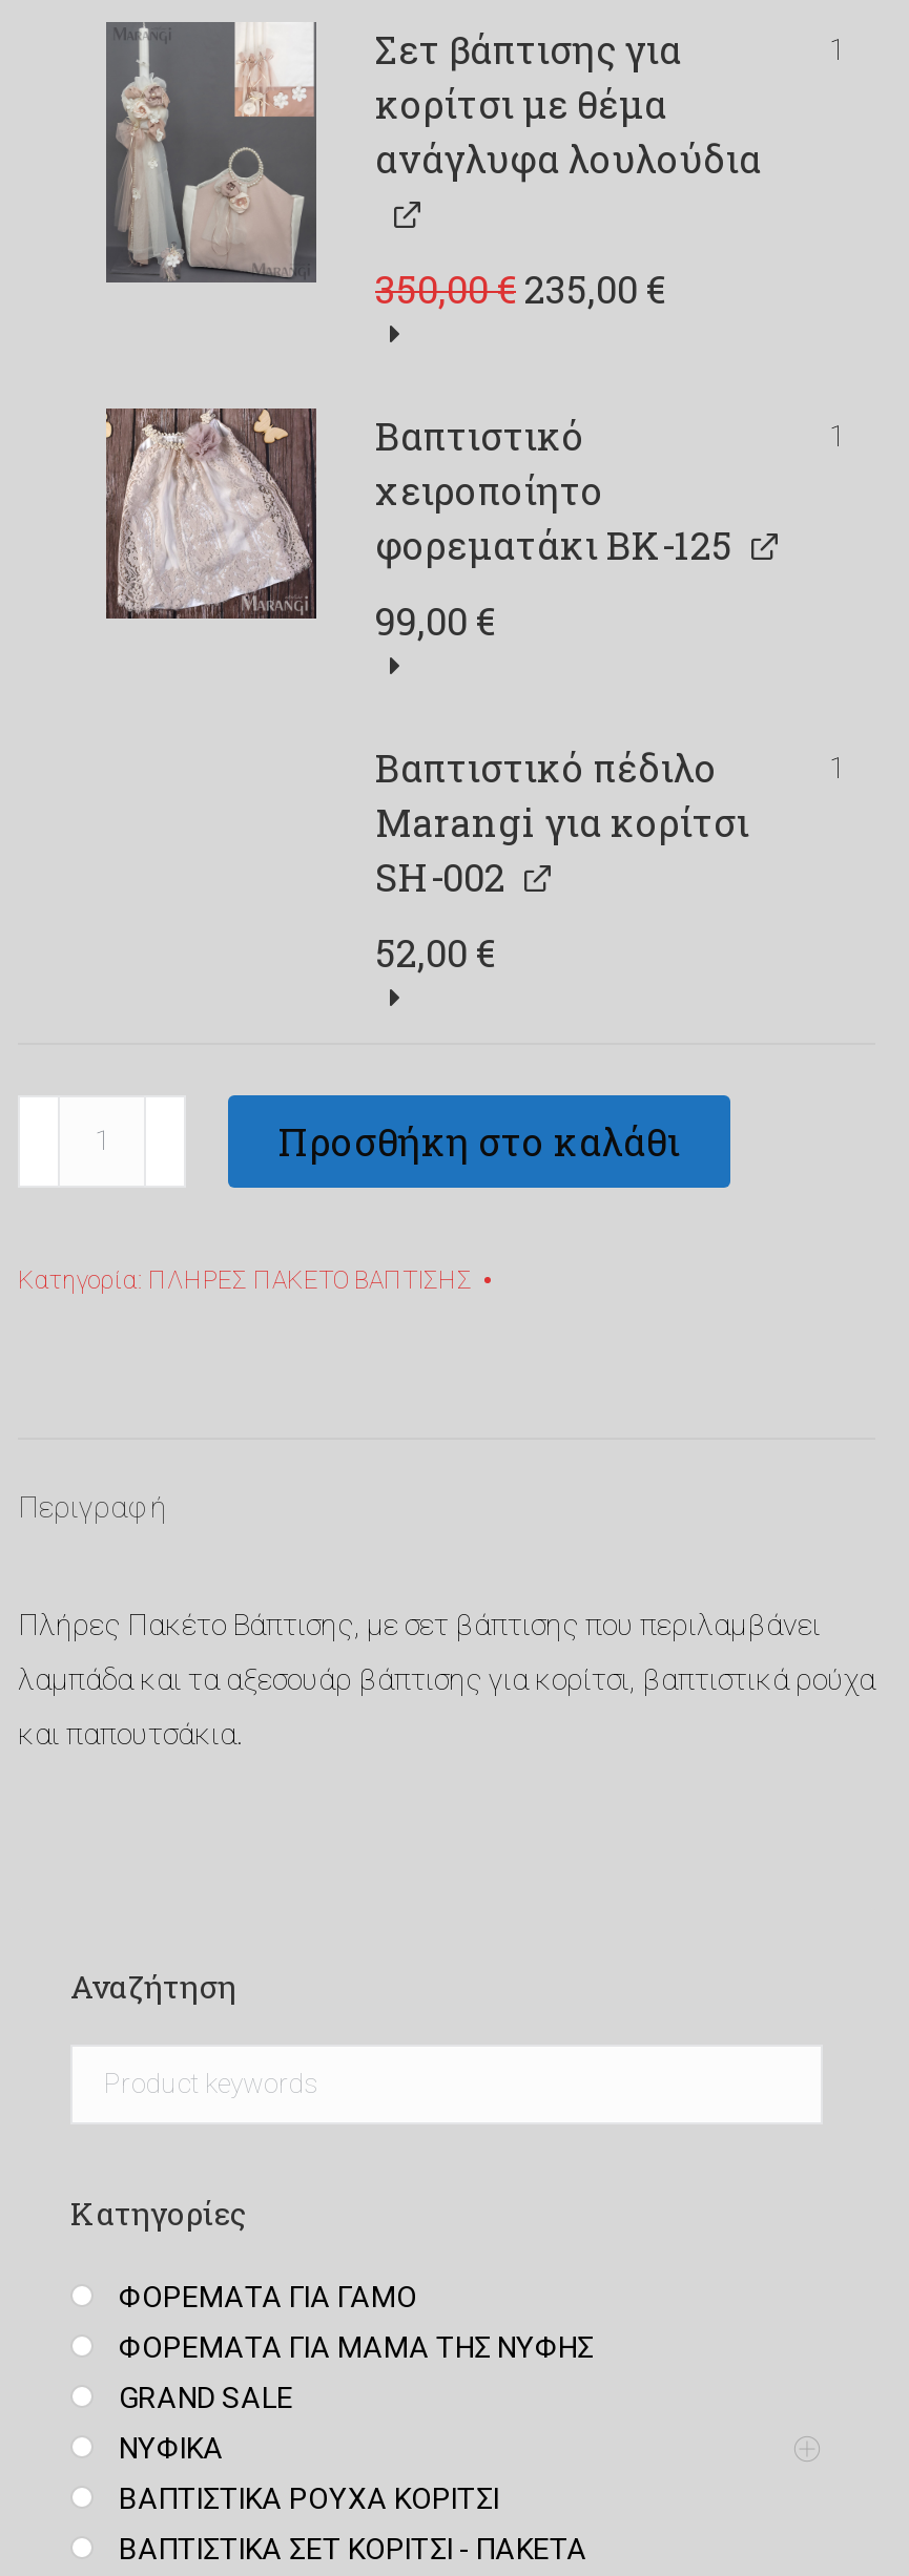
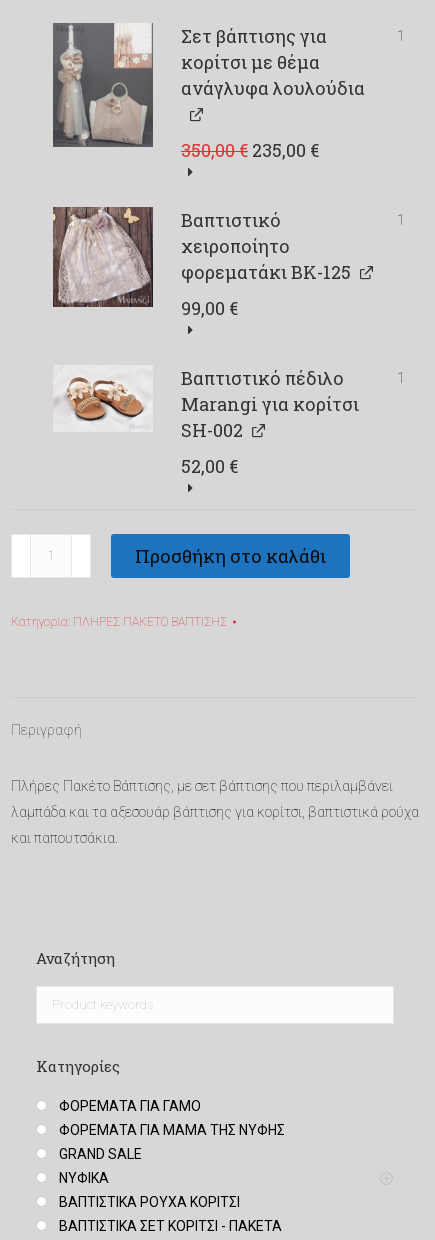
+ [image]
